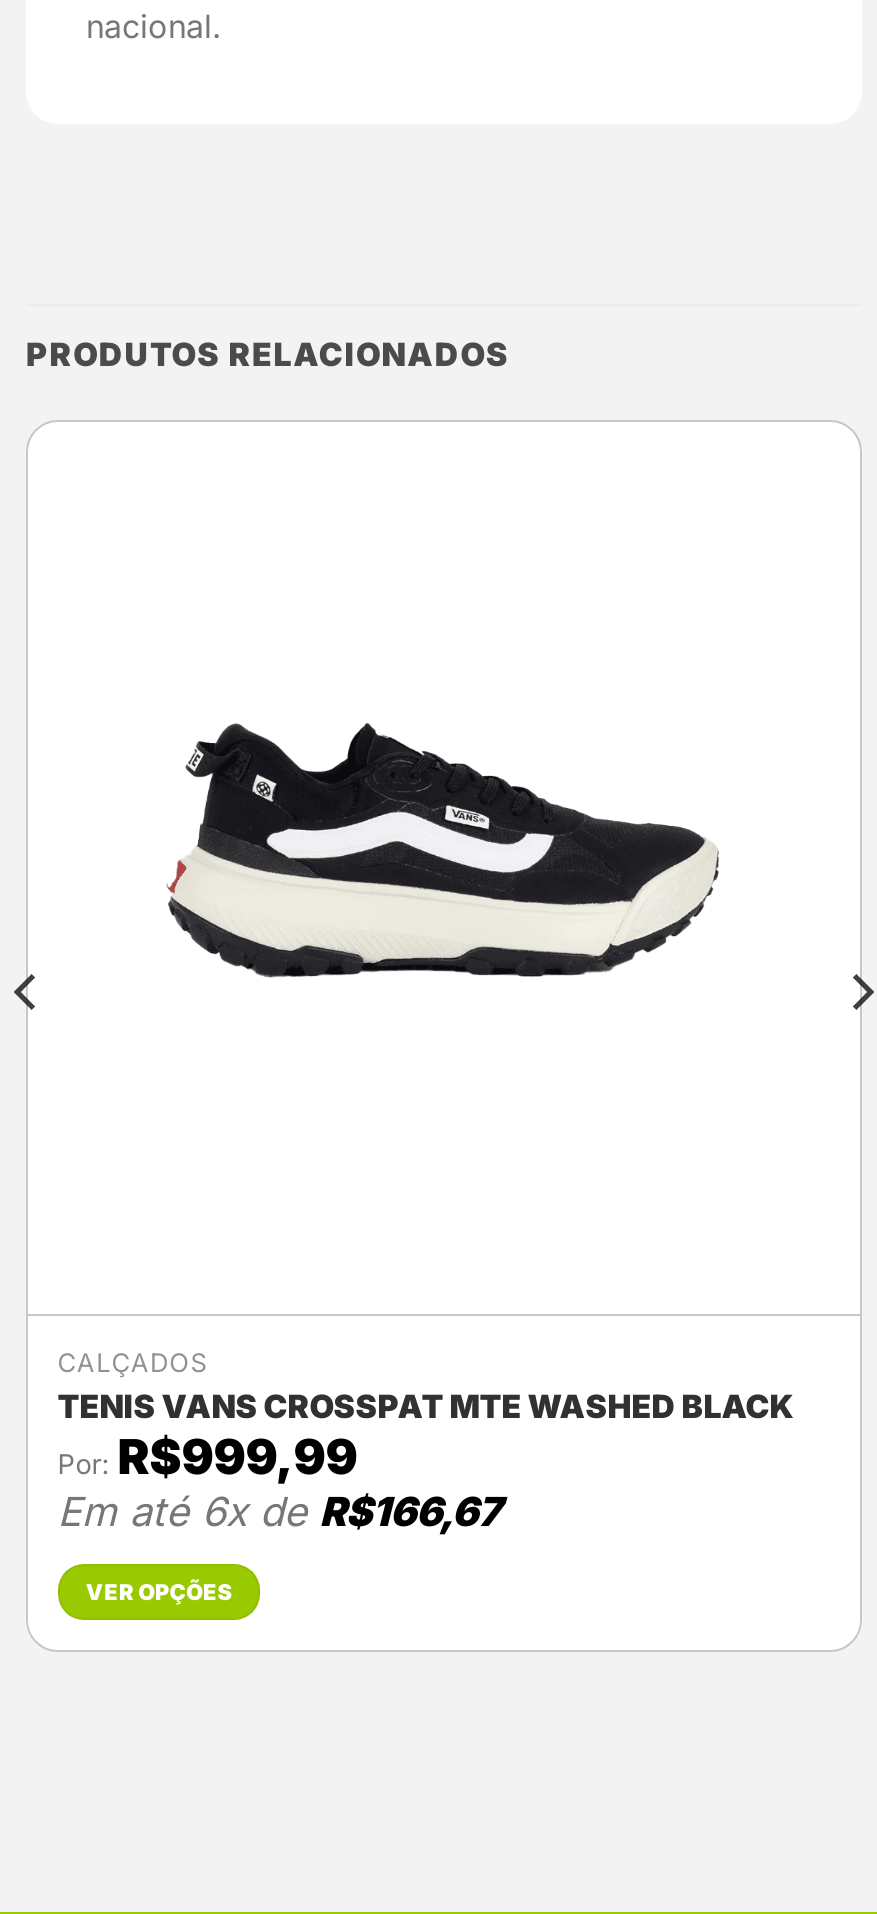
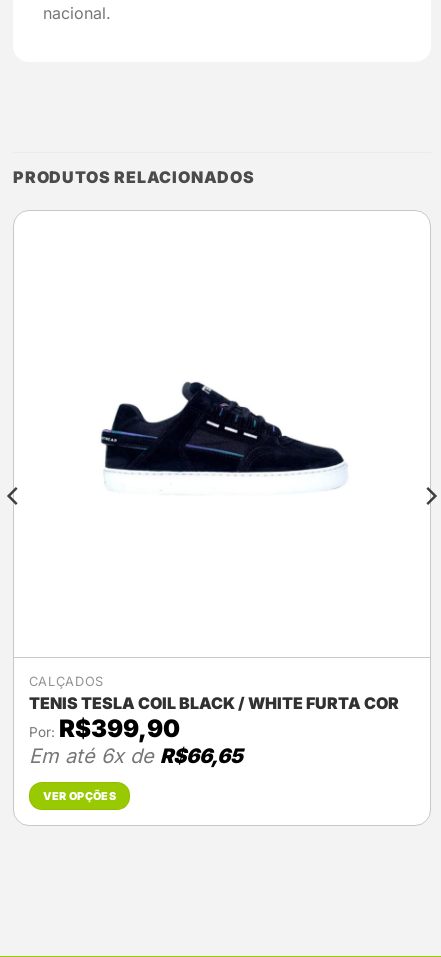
- [image]
+ [image]

- TENIS VANS CROSSPAT MTE WASHED BLACK
- Por: R$999,99
- Em até 6x de R$166,67
+ TENIS TESLA COIL BLACK / WHITE FURTA COR
+ Por: R$399,90
+ Em até 6x de R$66,65
